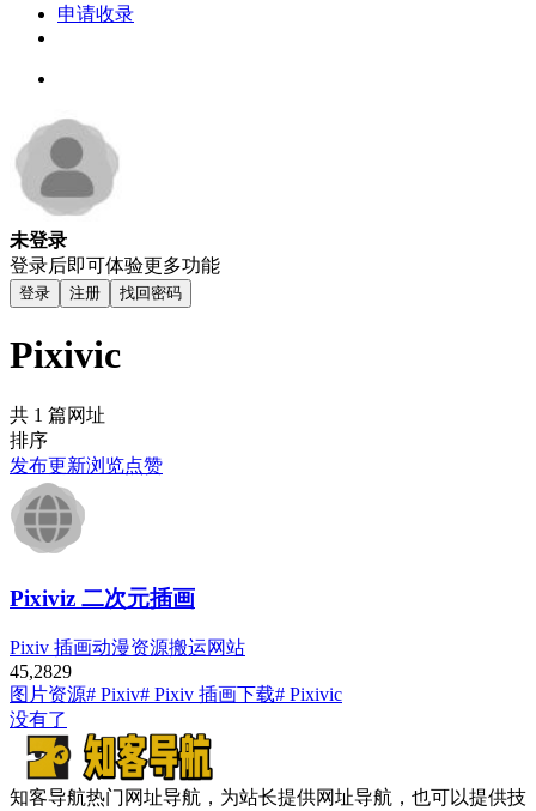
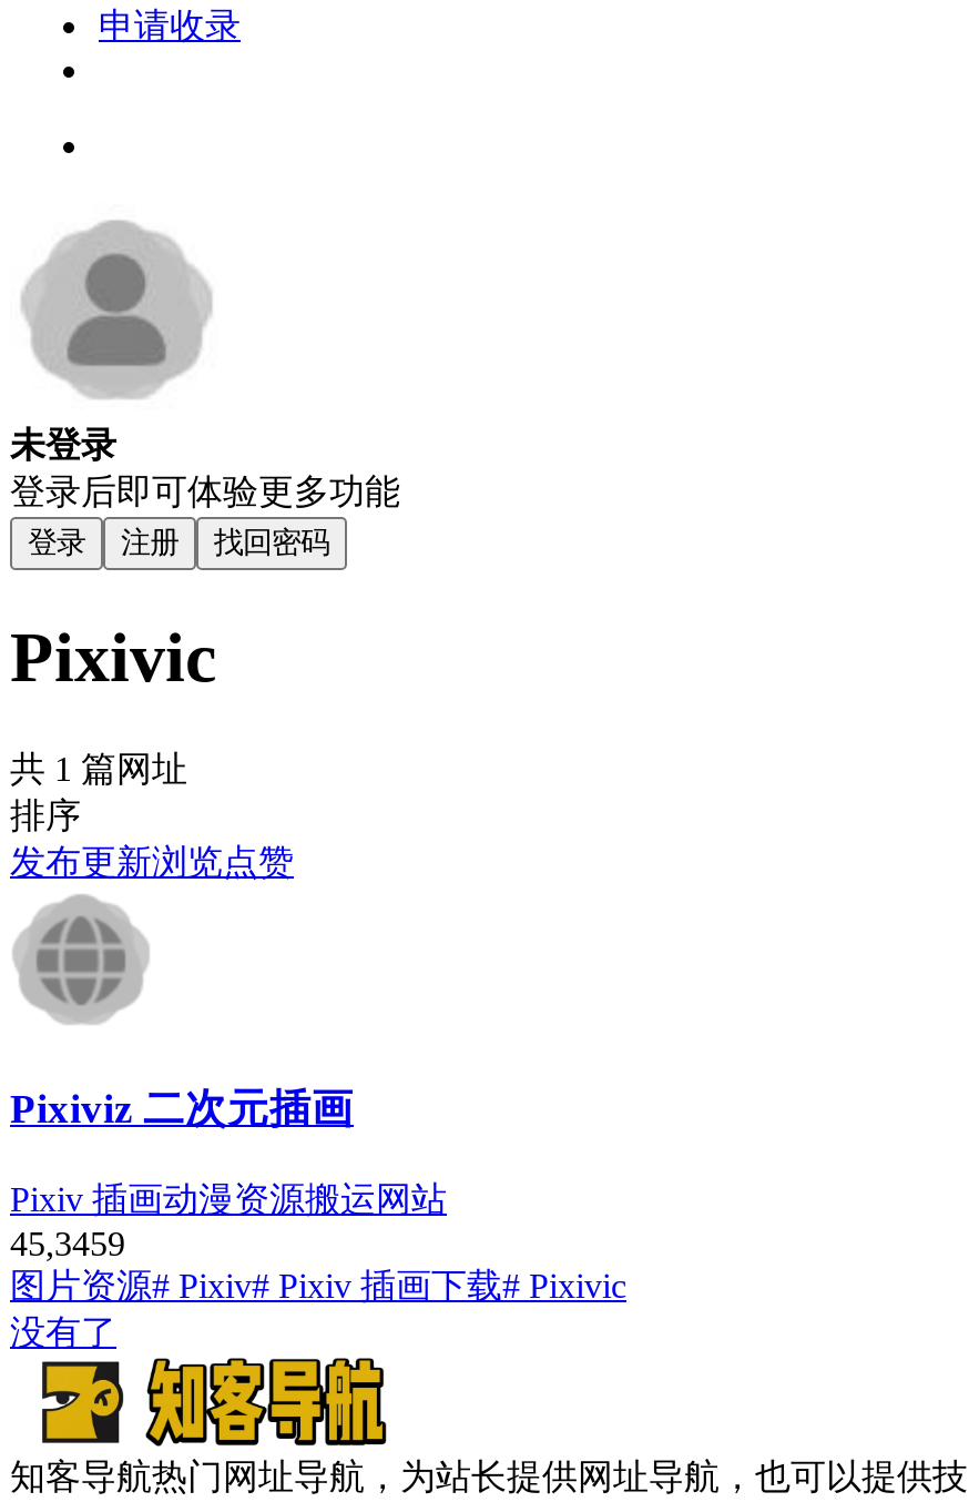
- 45,2829
+ 45,3459
